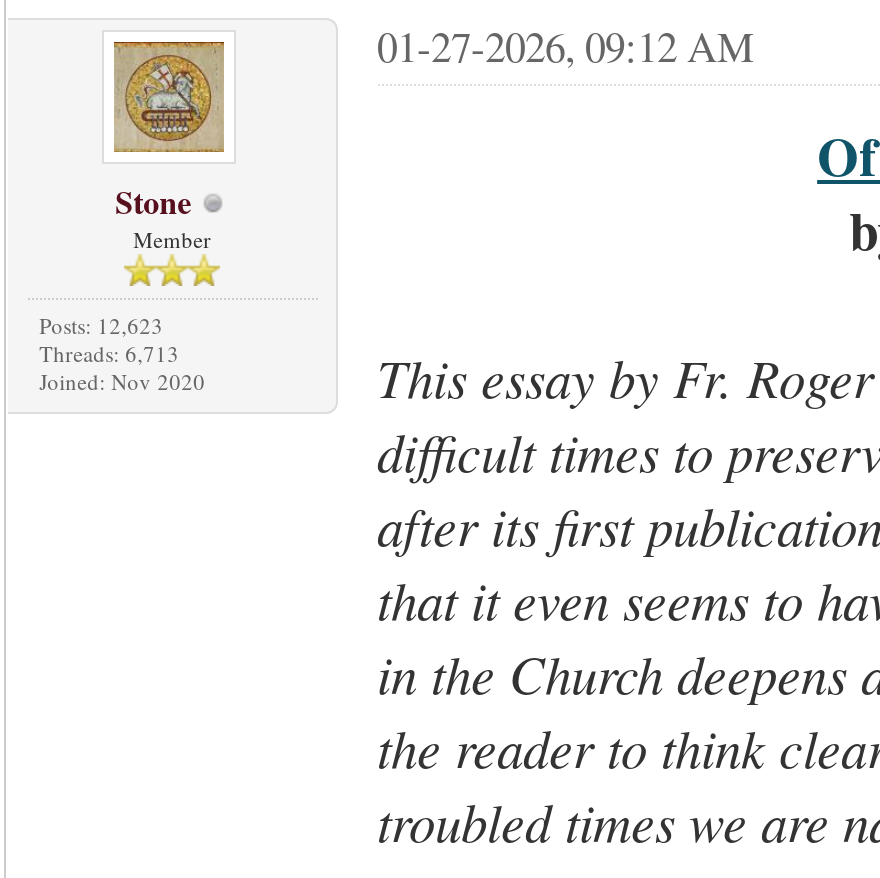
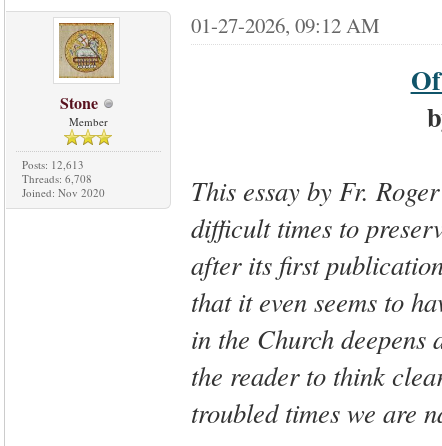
- Posts: 12,623
+ Posts: 12,613

- Threads: 6,713
+ Threads: 6,708
